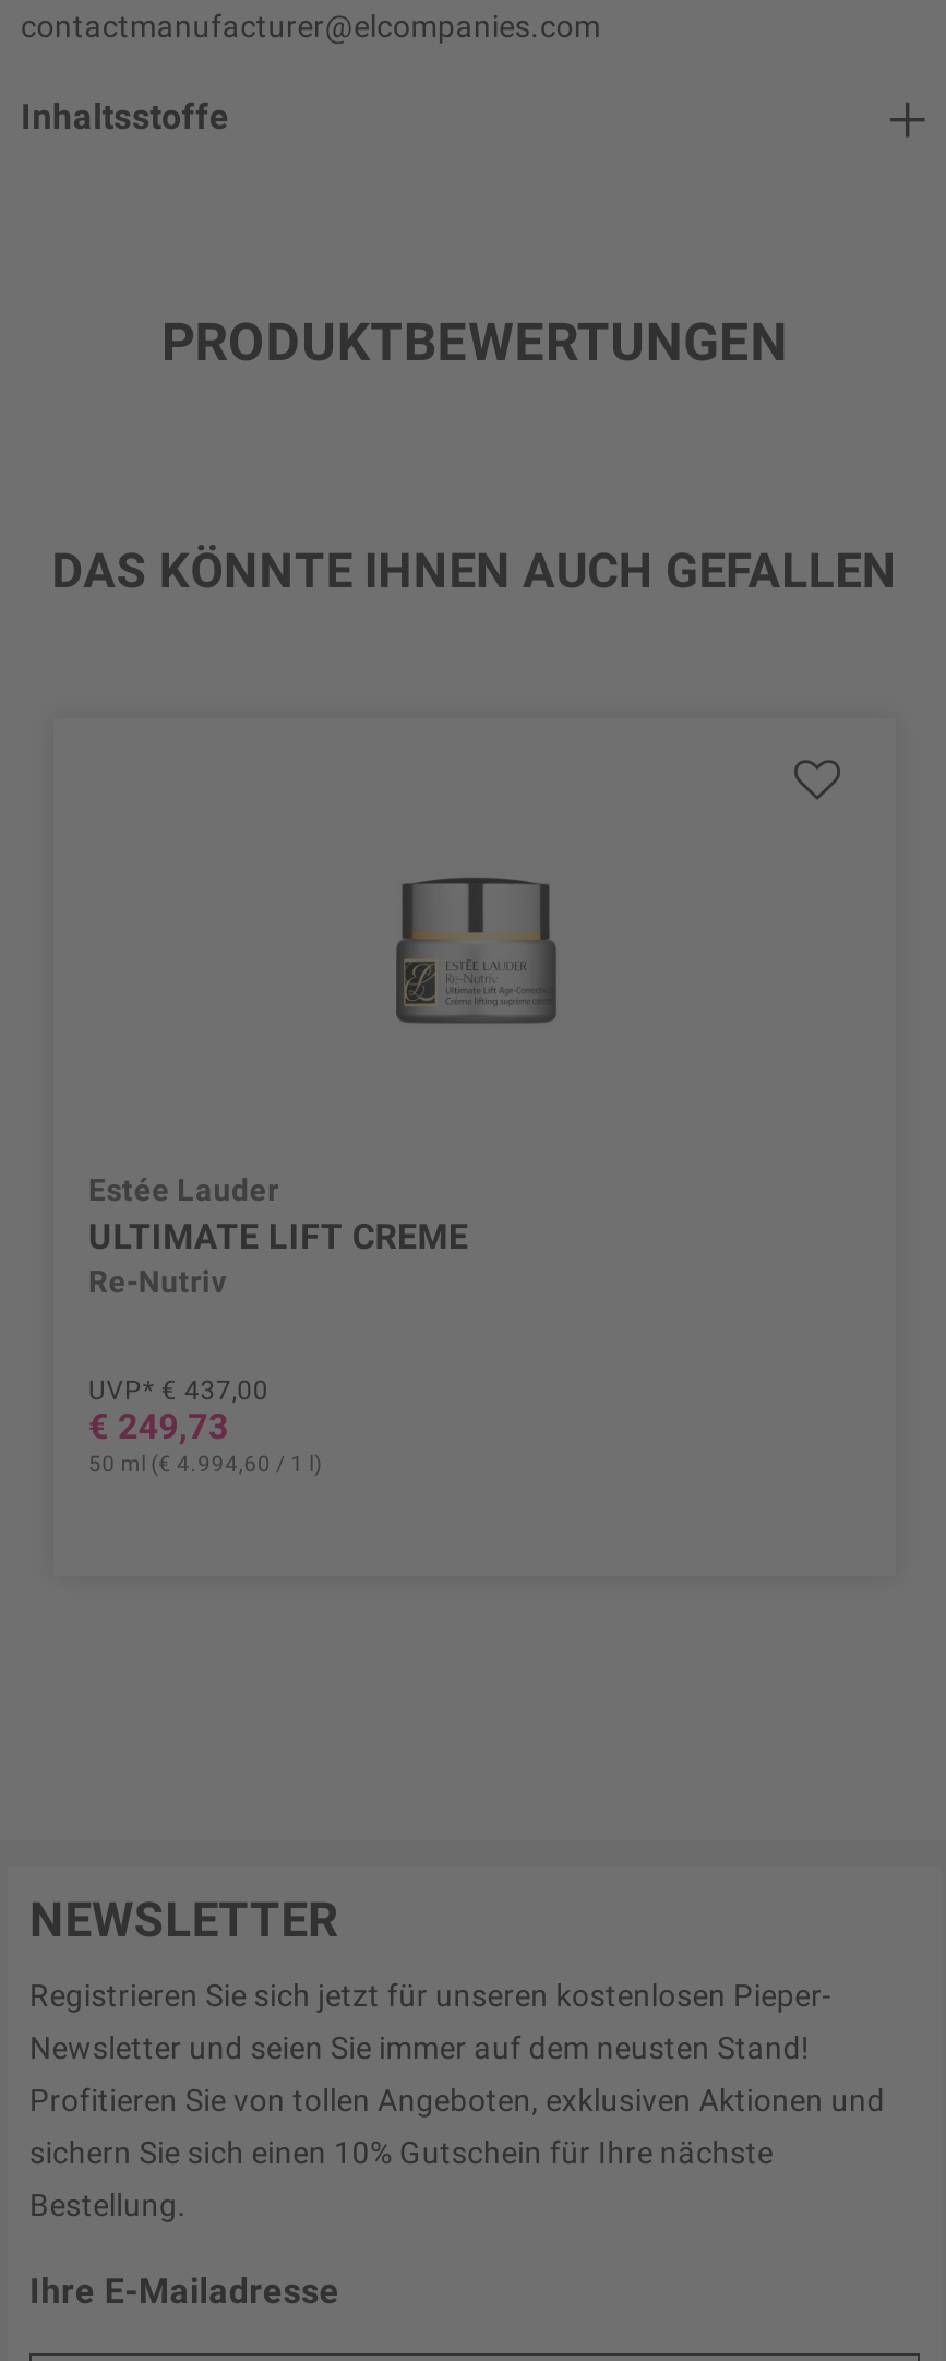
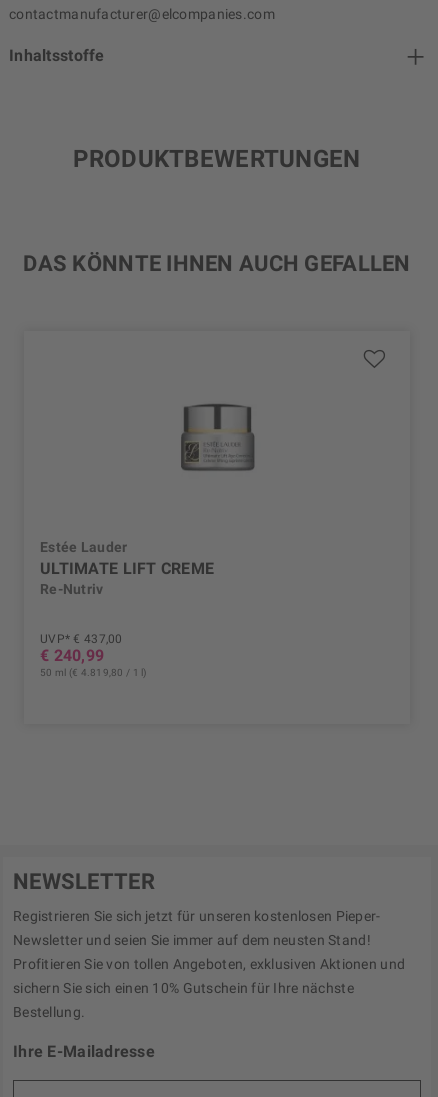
- € 249,73
+ € 240,99

- 50 ml (€ 4.994,60 / 1 l)
+ 50 ml (€ 4.819,80 / 1 l)
